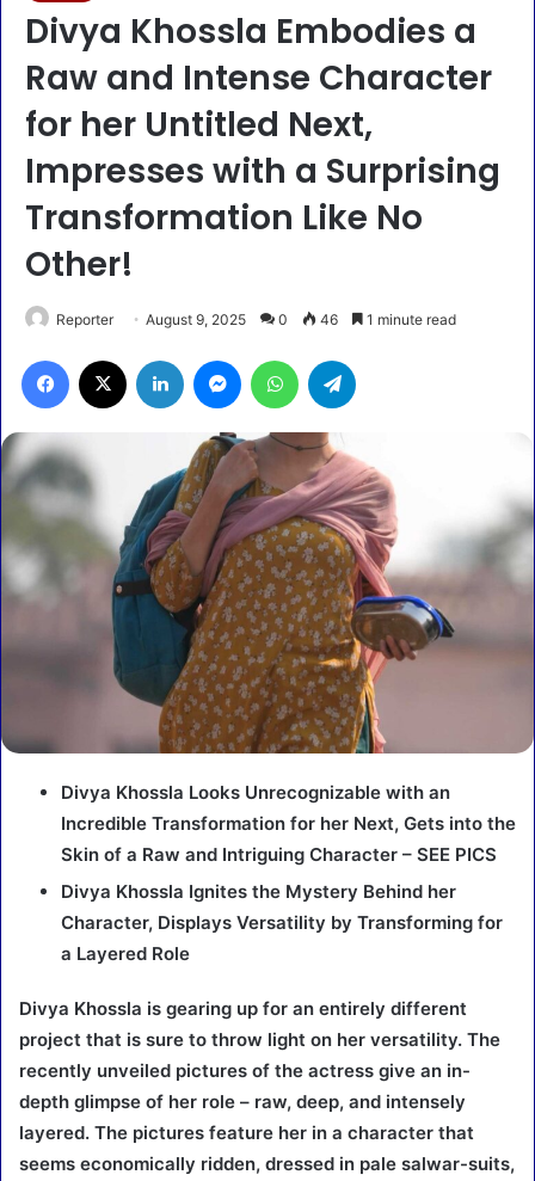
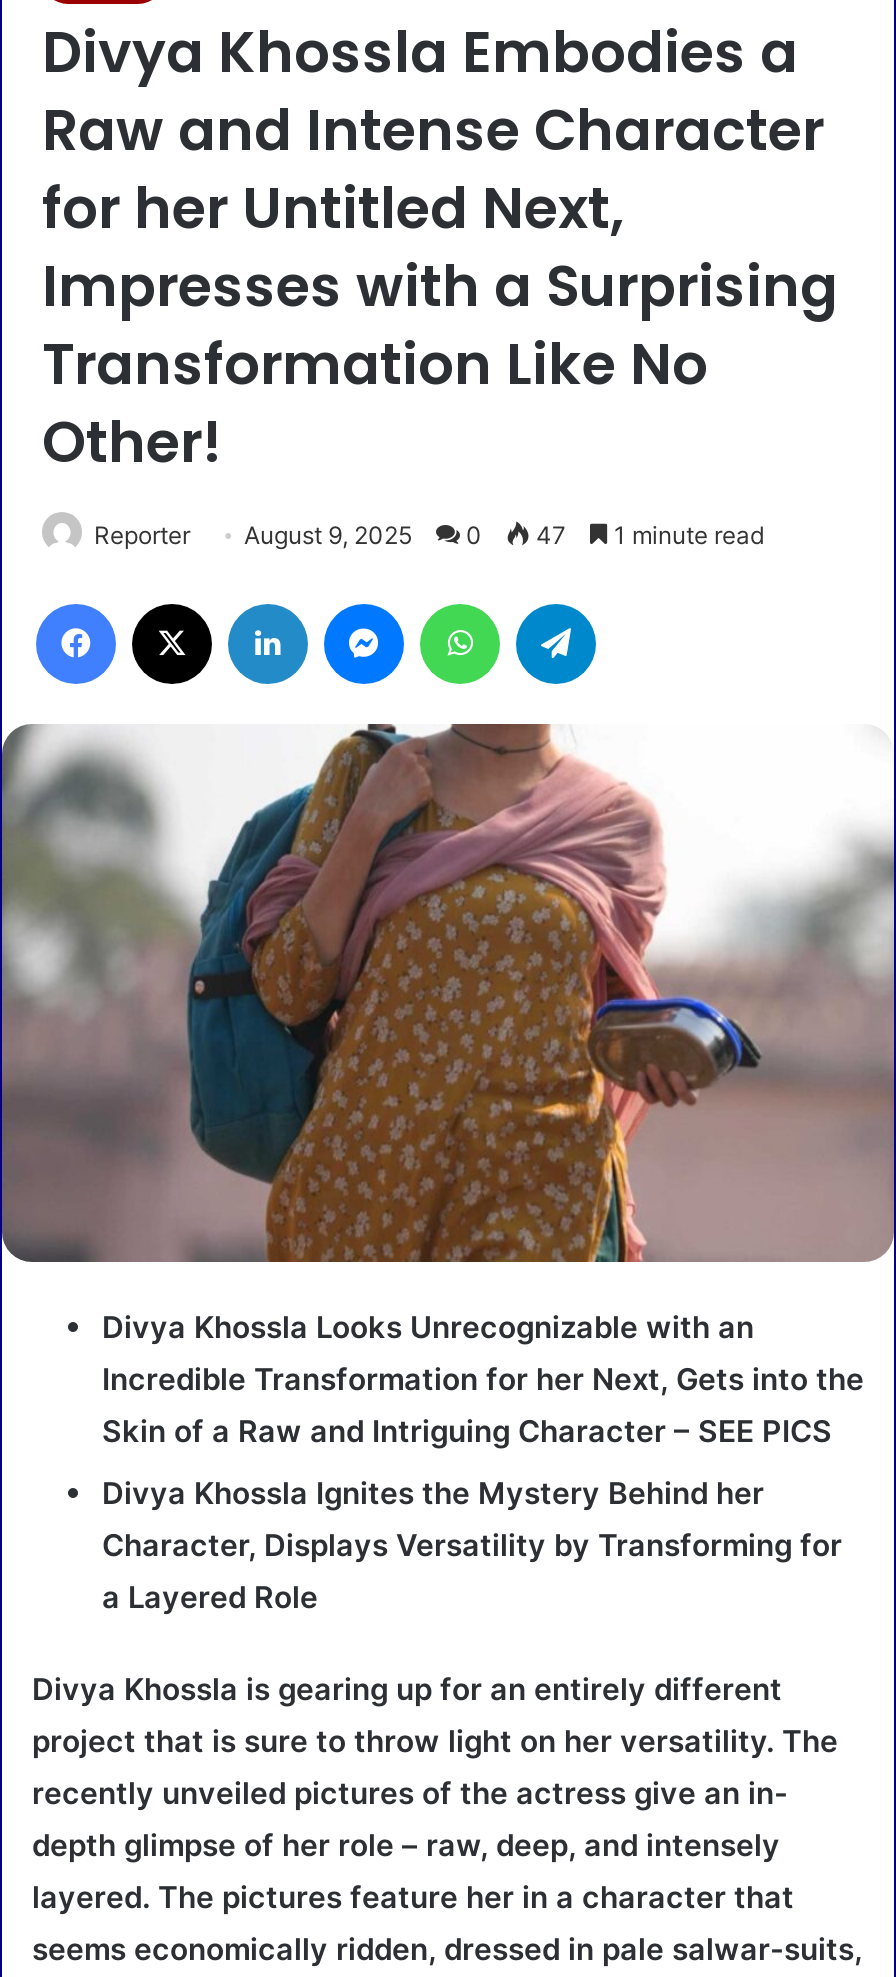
- Reporter August 9, 2025 0 46 1 minute read
+ Reporter August 9, 2025 0 47 1 minute read
